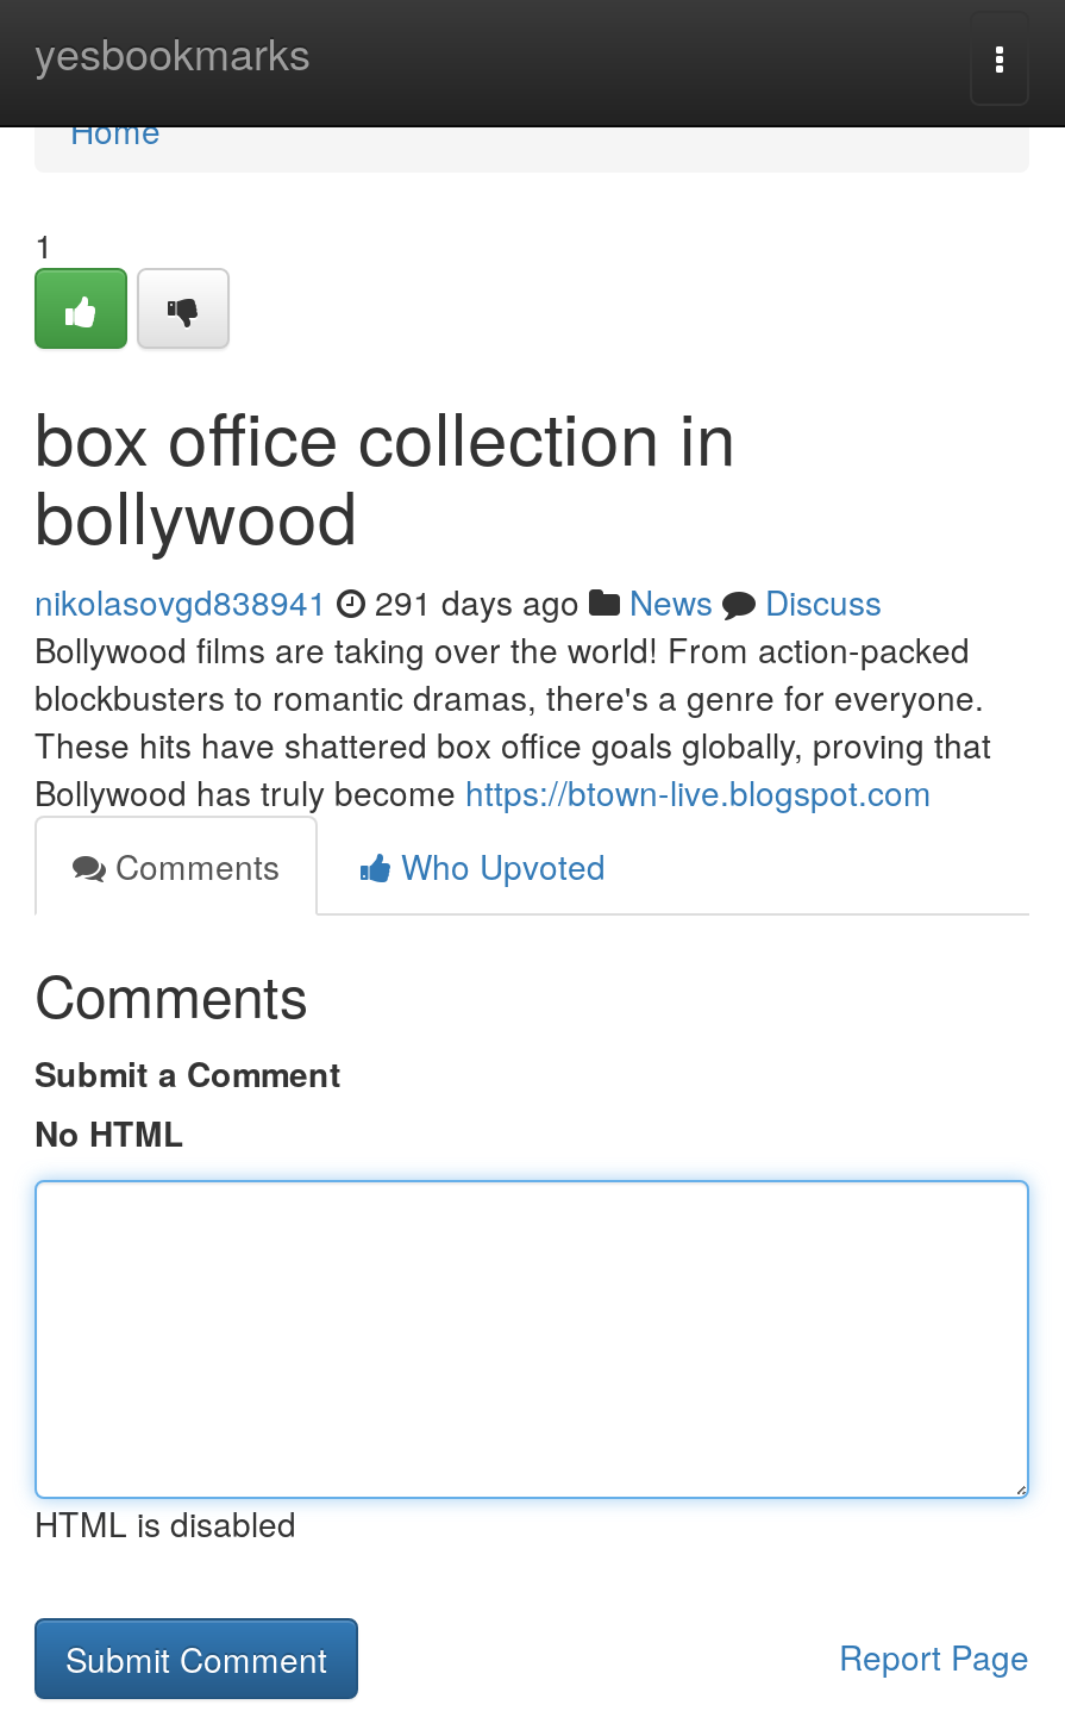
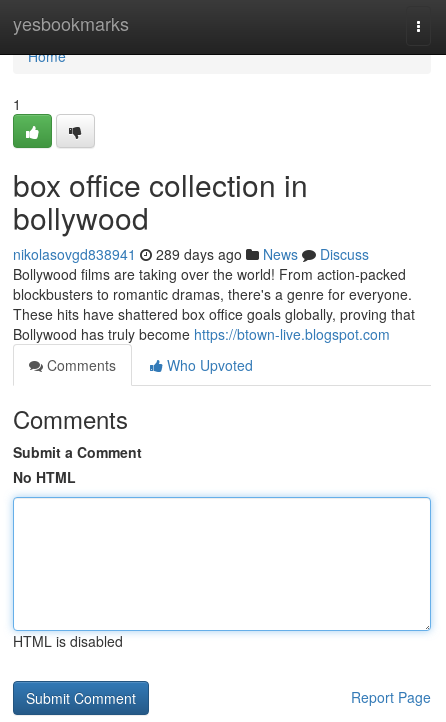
- nikolasovgd838941 291 days ago News Discuss
+ nikolasovgd838941 289 days ago News Discuss
